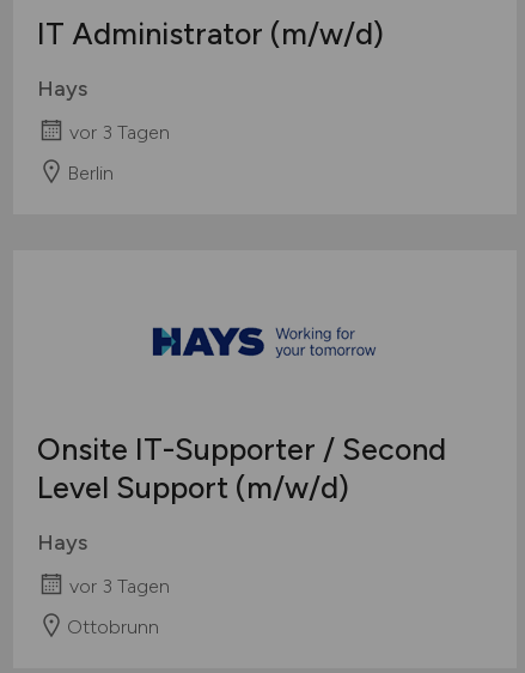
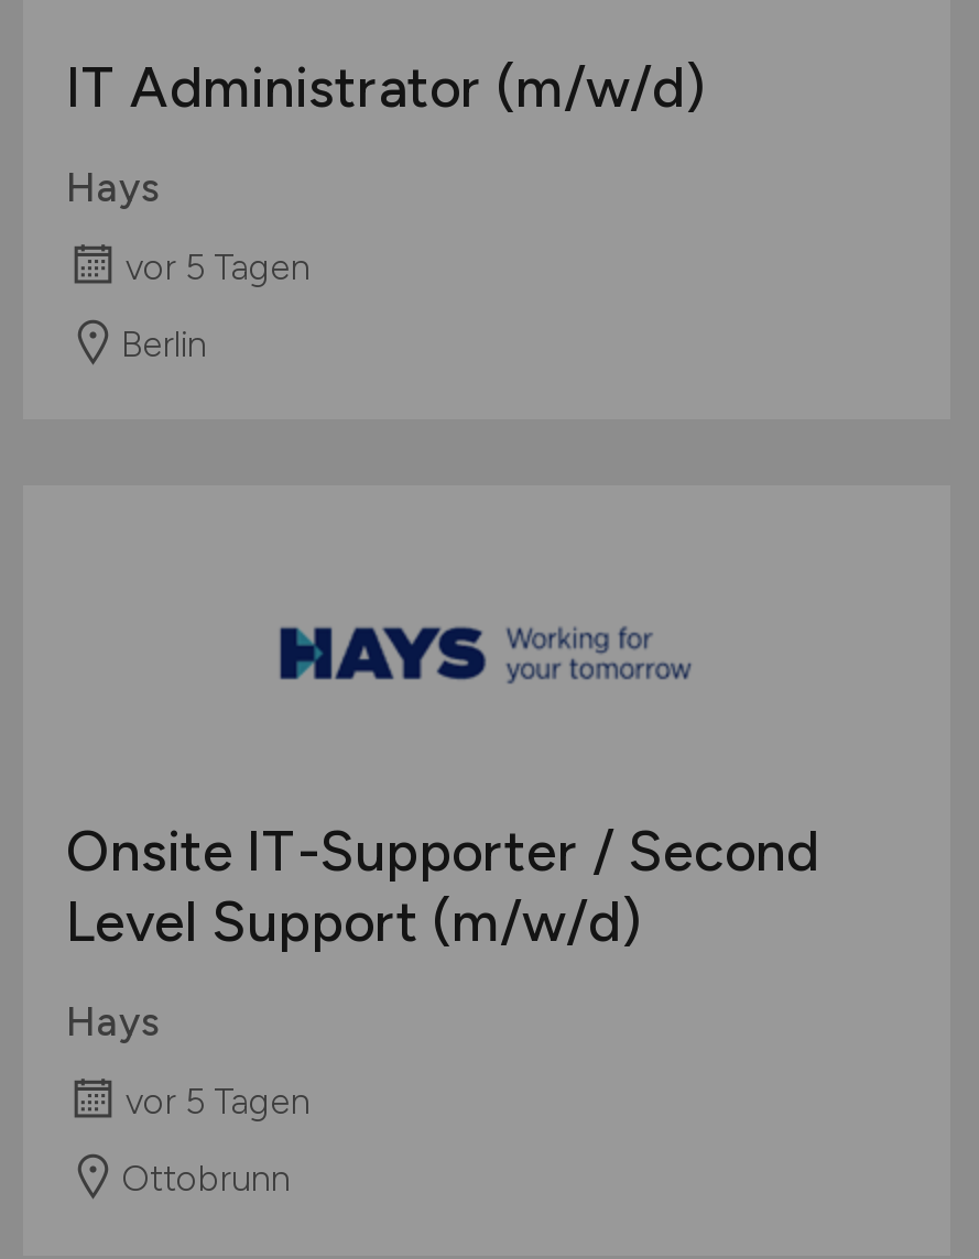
- vor 3 Tagen
+ vor 5 Tagen

- vor 3 Tagen
+ vor 5 Tagen
